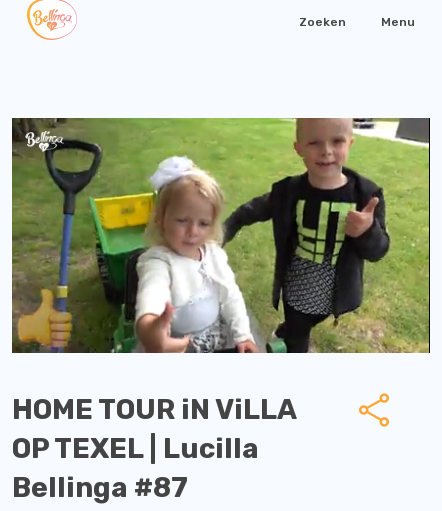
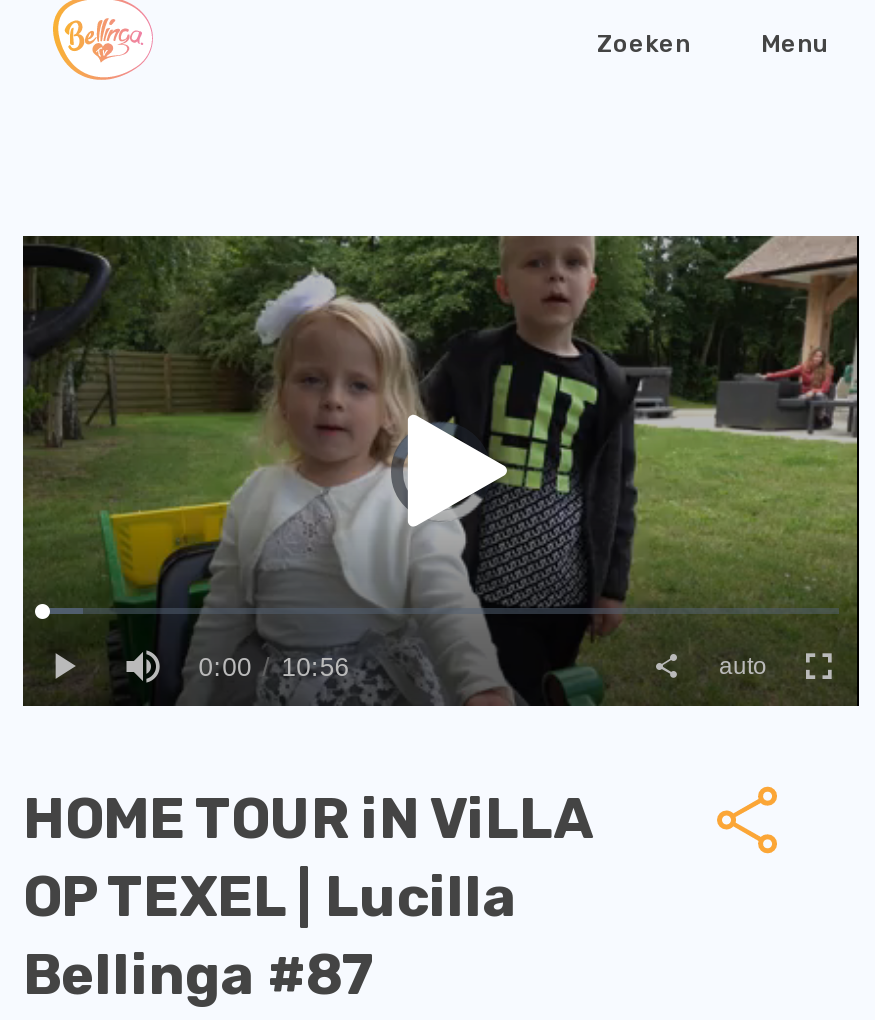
- [image]
+ [image]
